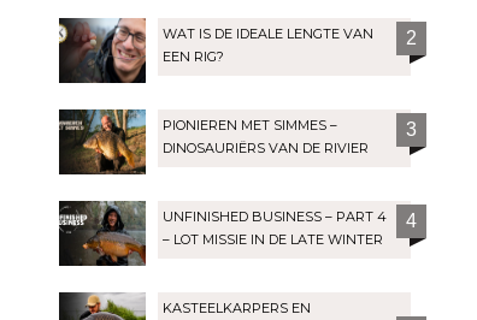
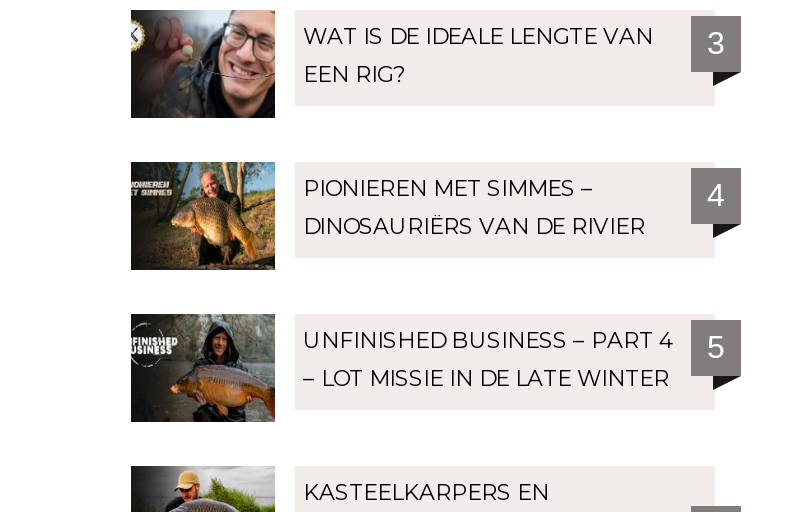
- WAT IS DE IDEALE LENGTE VAN 2
+ WAT IS DE IDEALE LENGTE VAN 3

- 3
+ 4

- UNFINISHED BUSINESS – PART 4 4
+ UNFINISHED BUSINESS – PART 4 5
